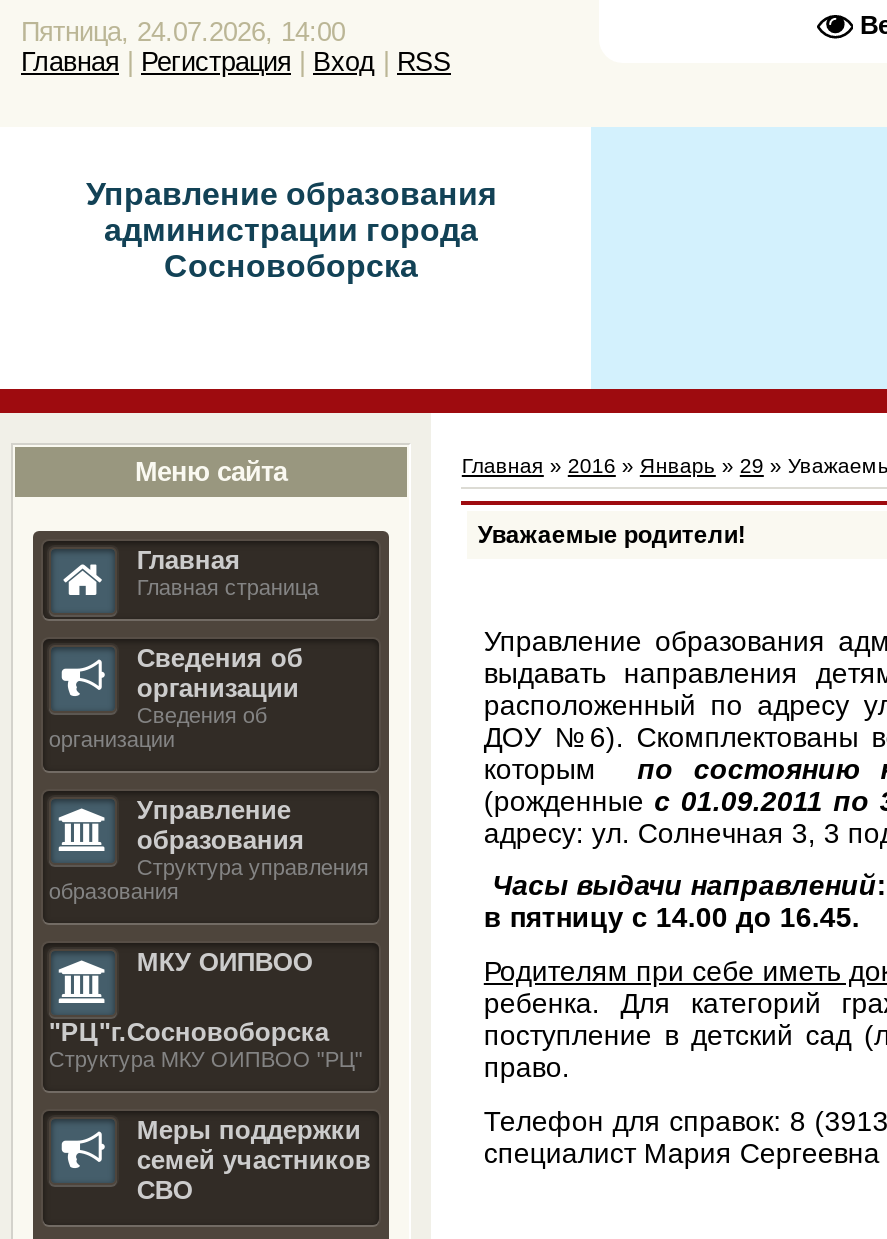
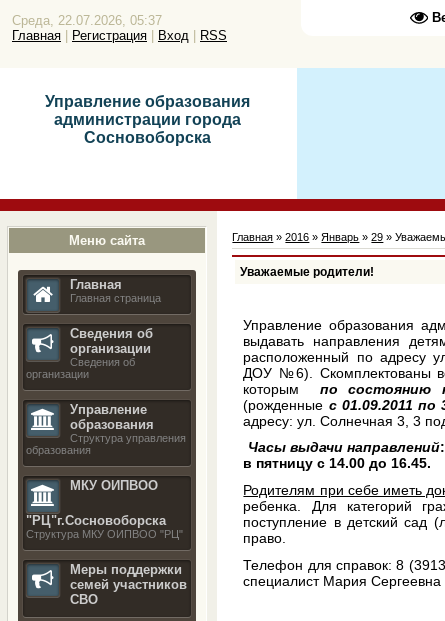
- Пятница, 24.07.2026, 14:00
+ Среда, 22.07.2026, 05:37
